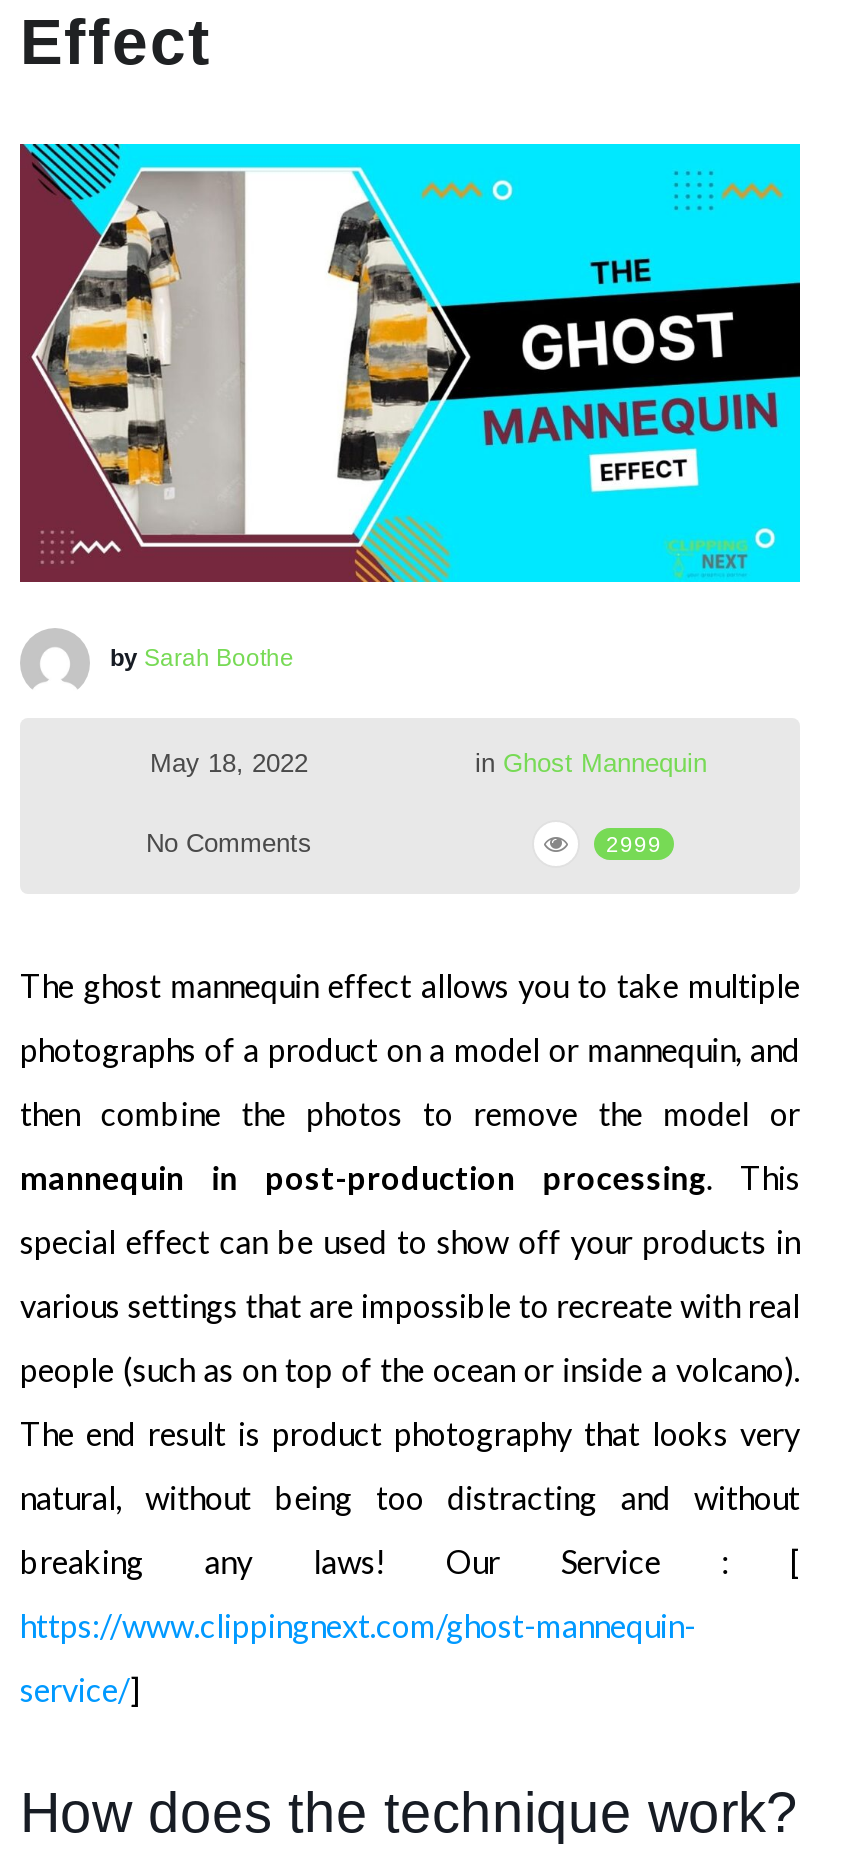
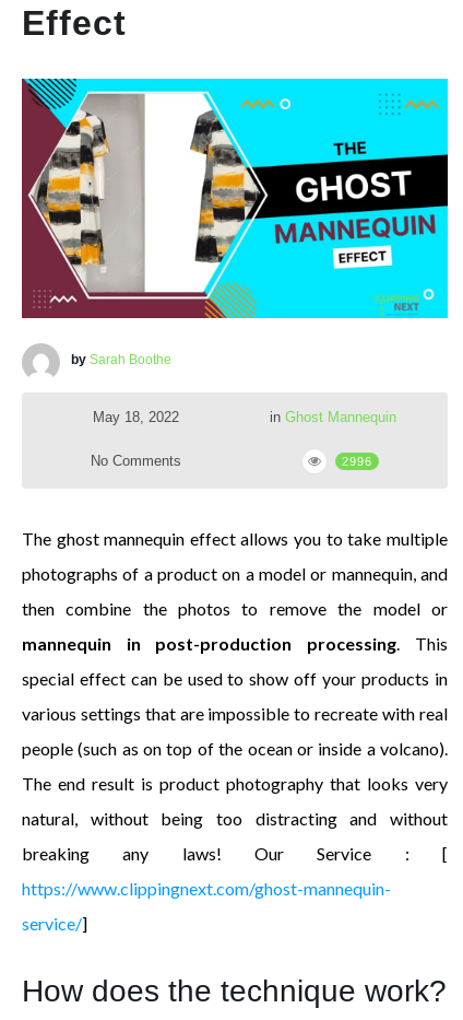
- 2999
+ 2996
